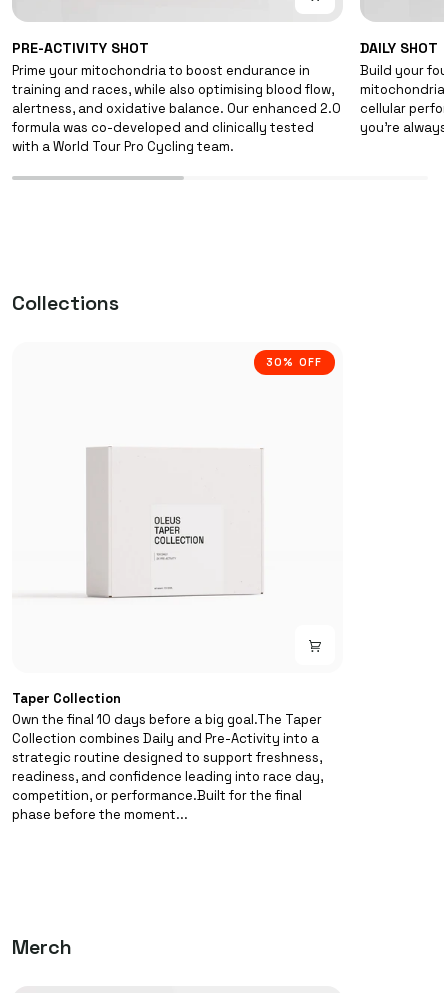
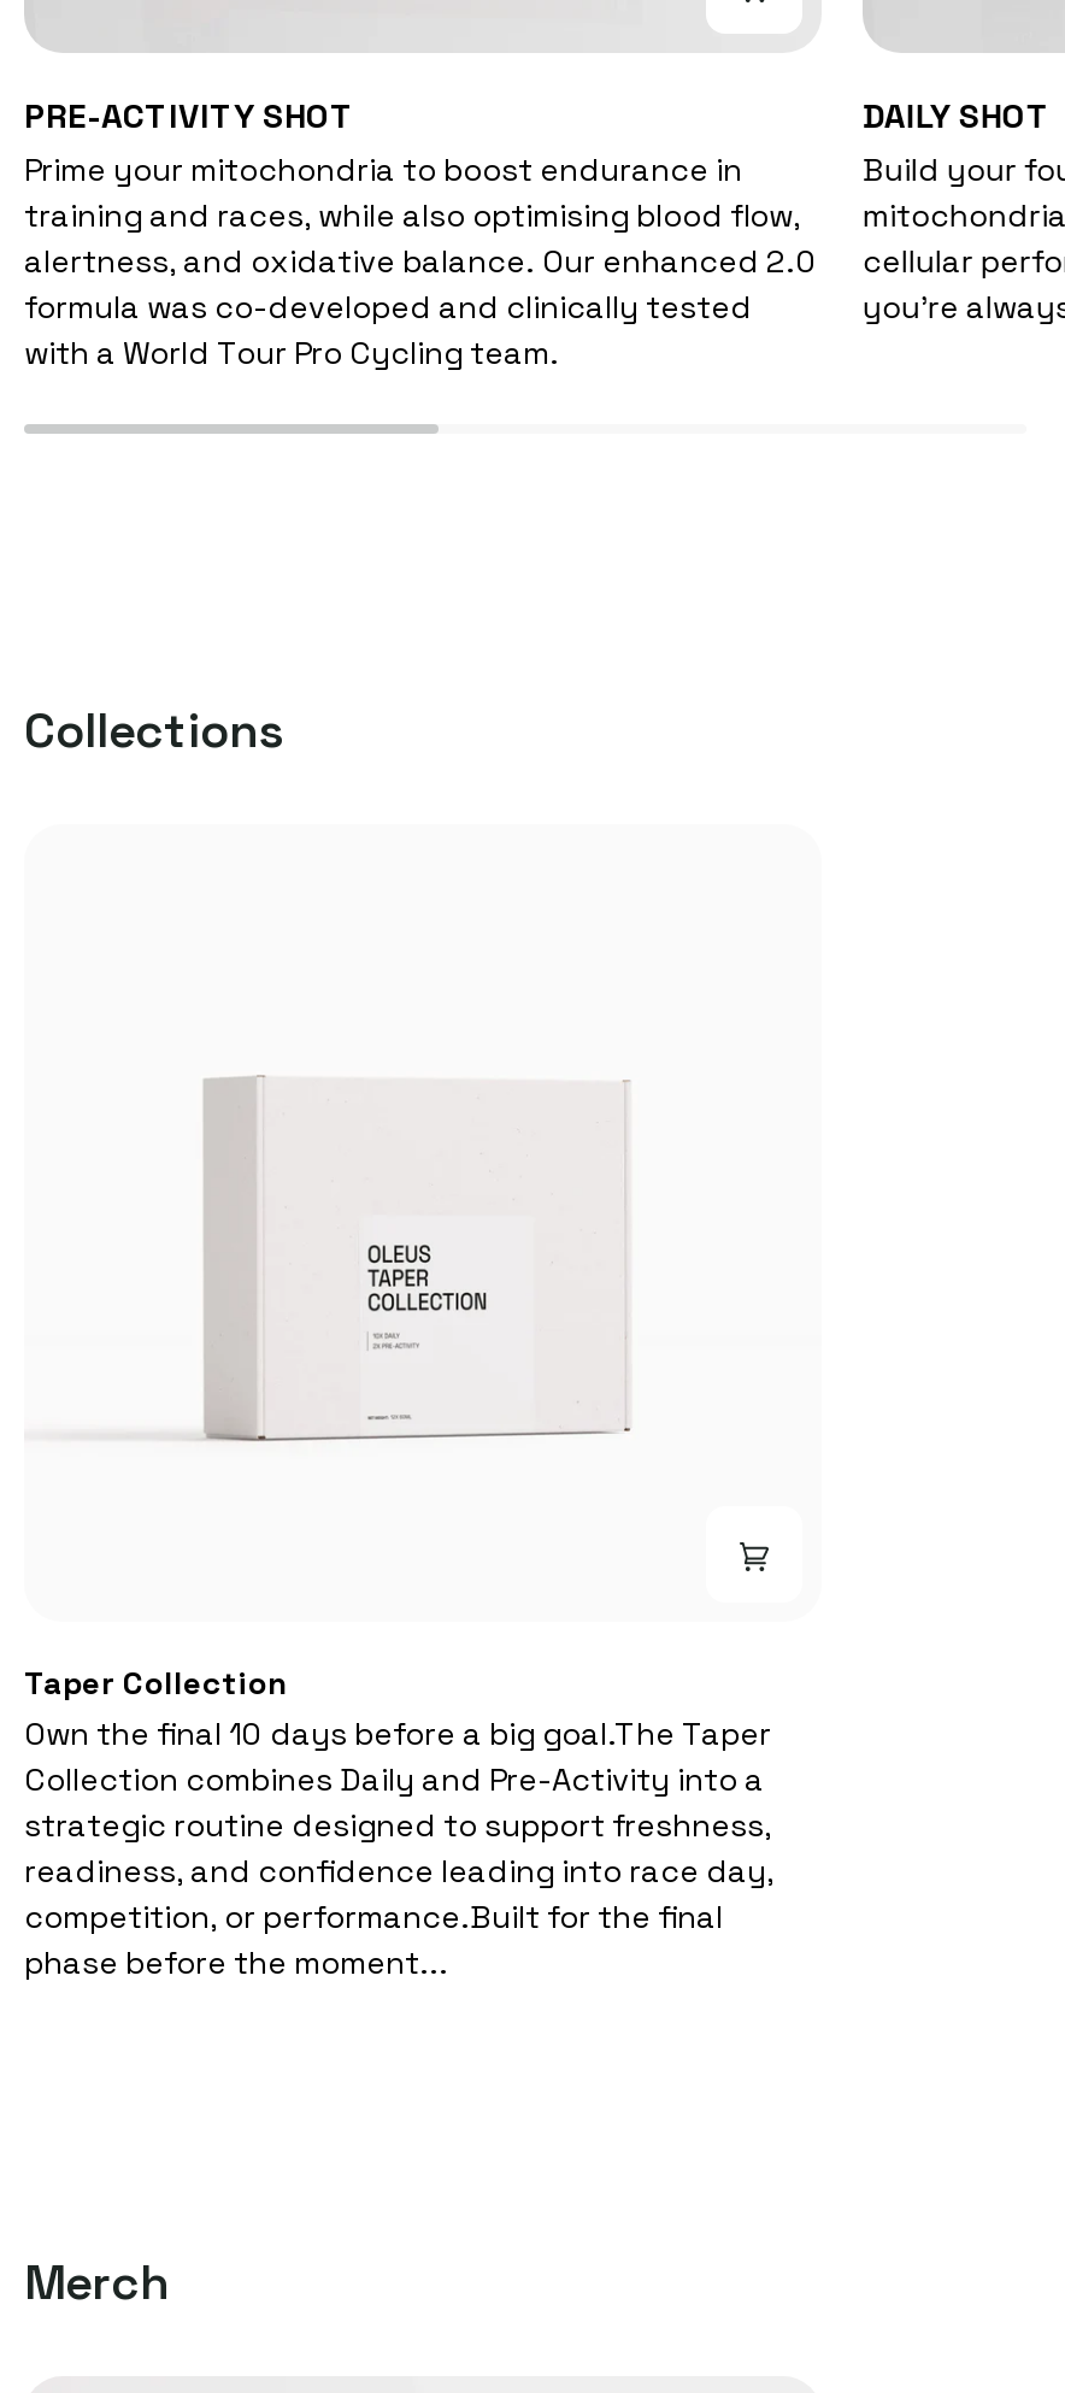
- 30% OFF
